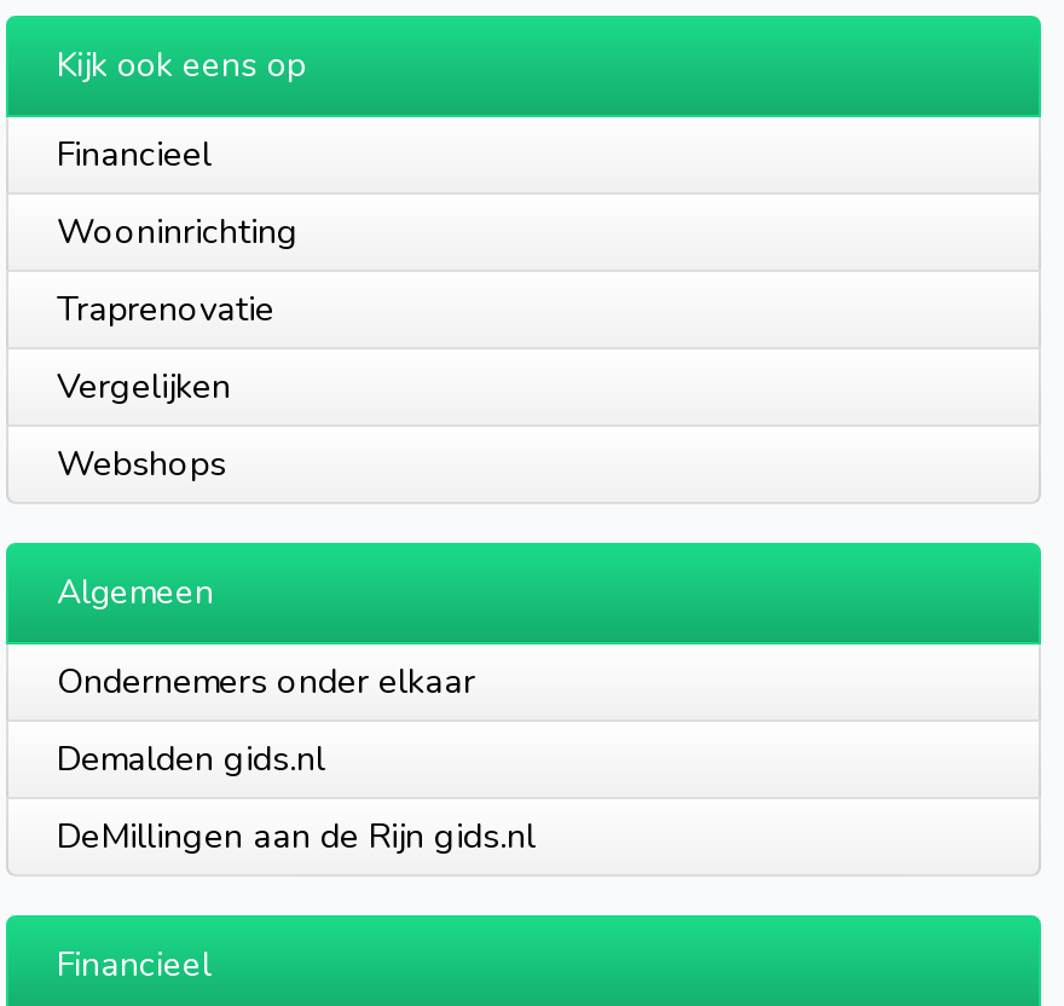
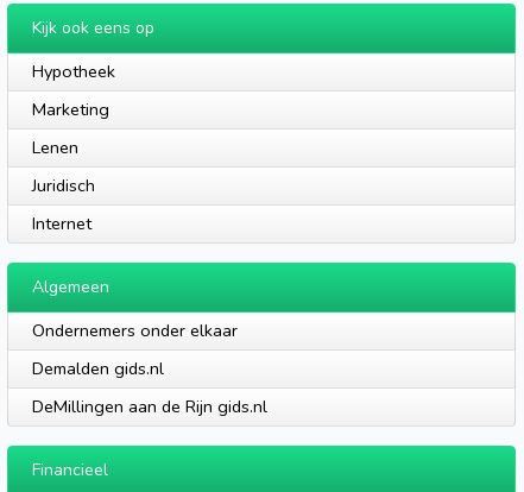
- Financieel
+ Hypotheek

- Wooninrichting
+ Marketing

- Traprenovatie
+ Lenen

- Vergelijken
+ Juridisch

- Webshops
+ Internet
